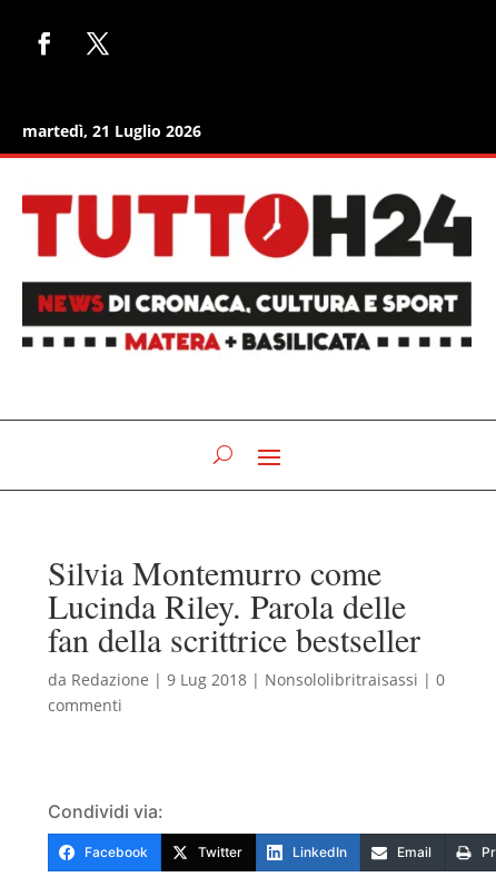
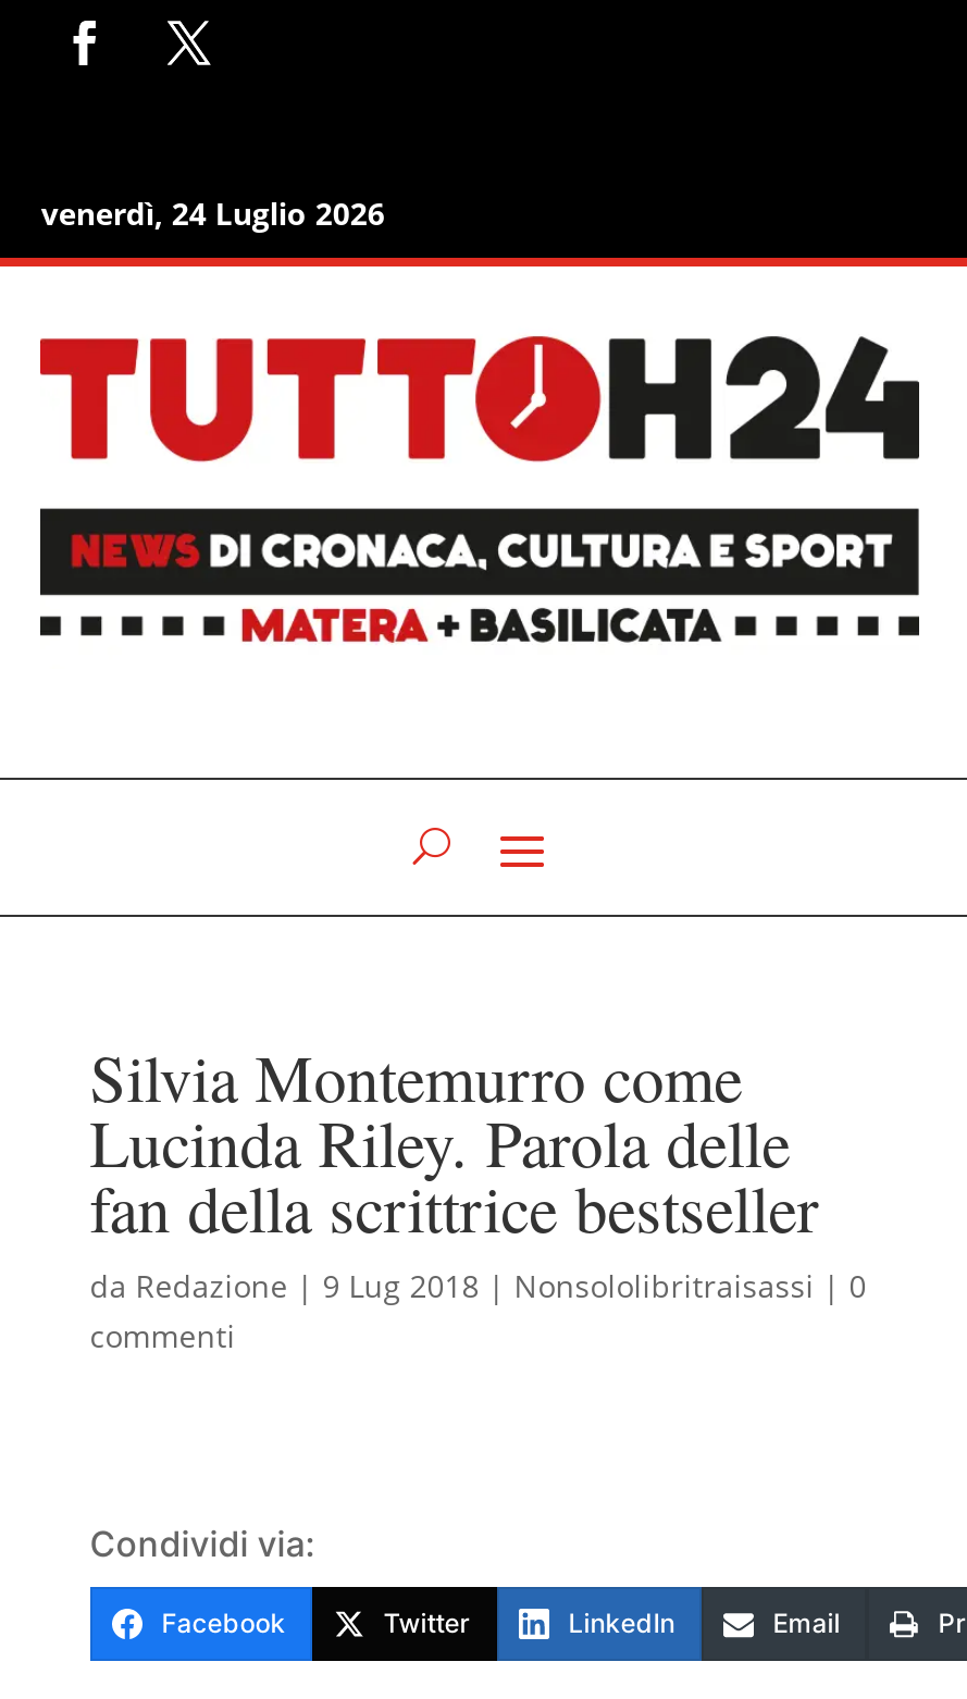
- martedì, 21 Luglio 2026
+ venerdì, 24 Luglio 2026
